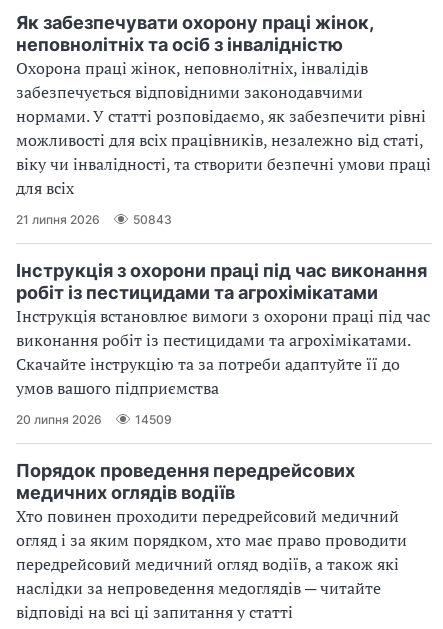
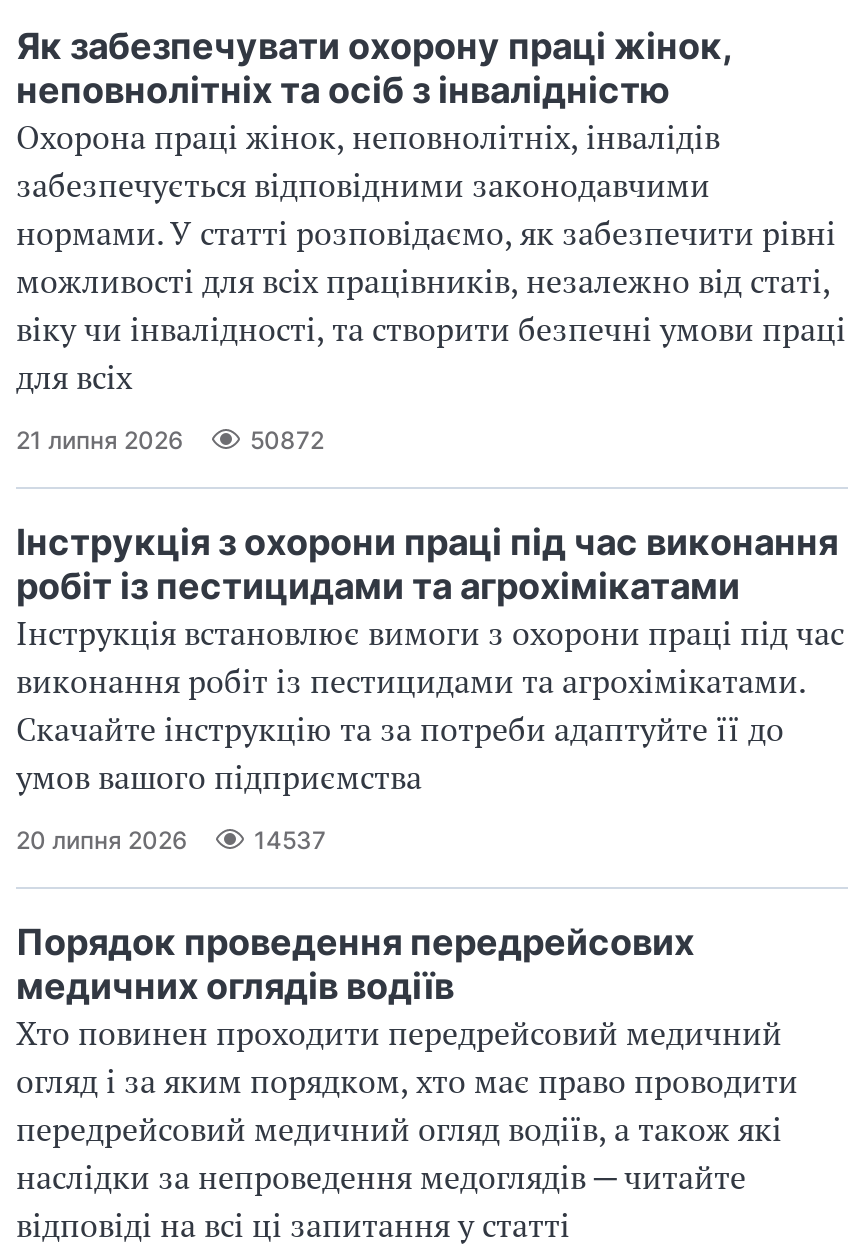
- 50843
+ 50872

- 14509
+ 14537
